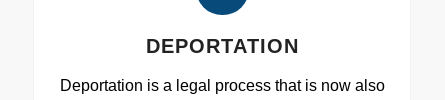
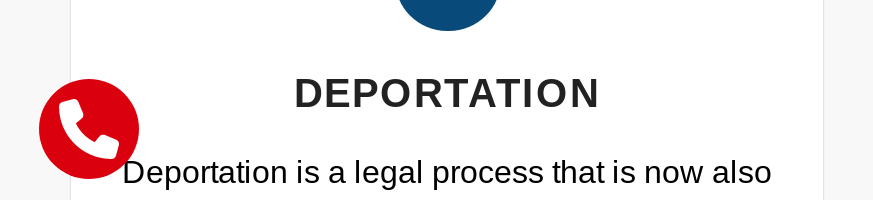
+ [image]
